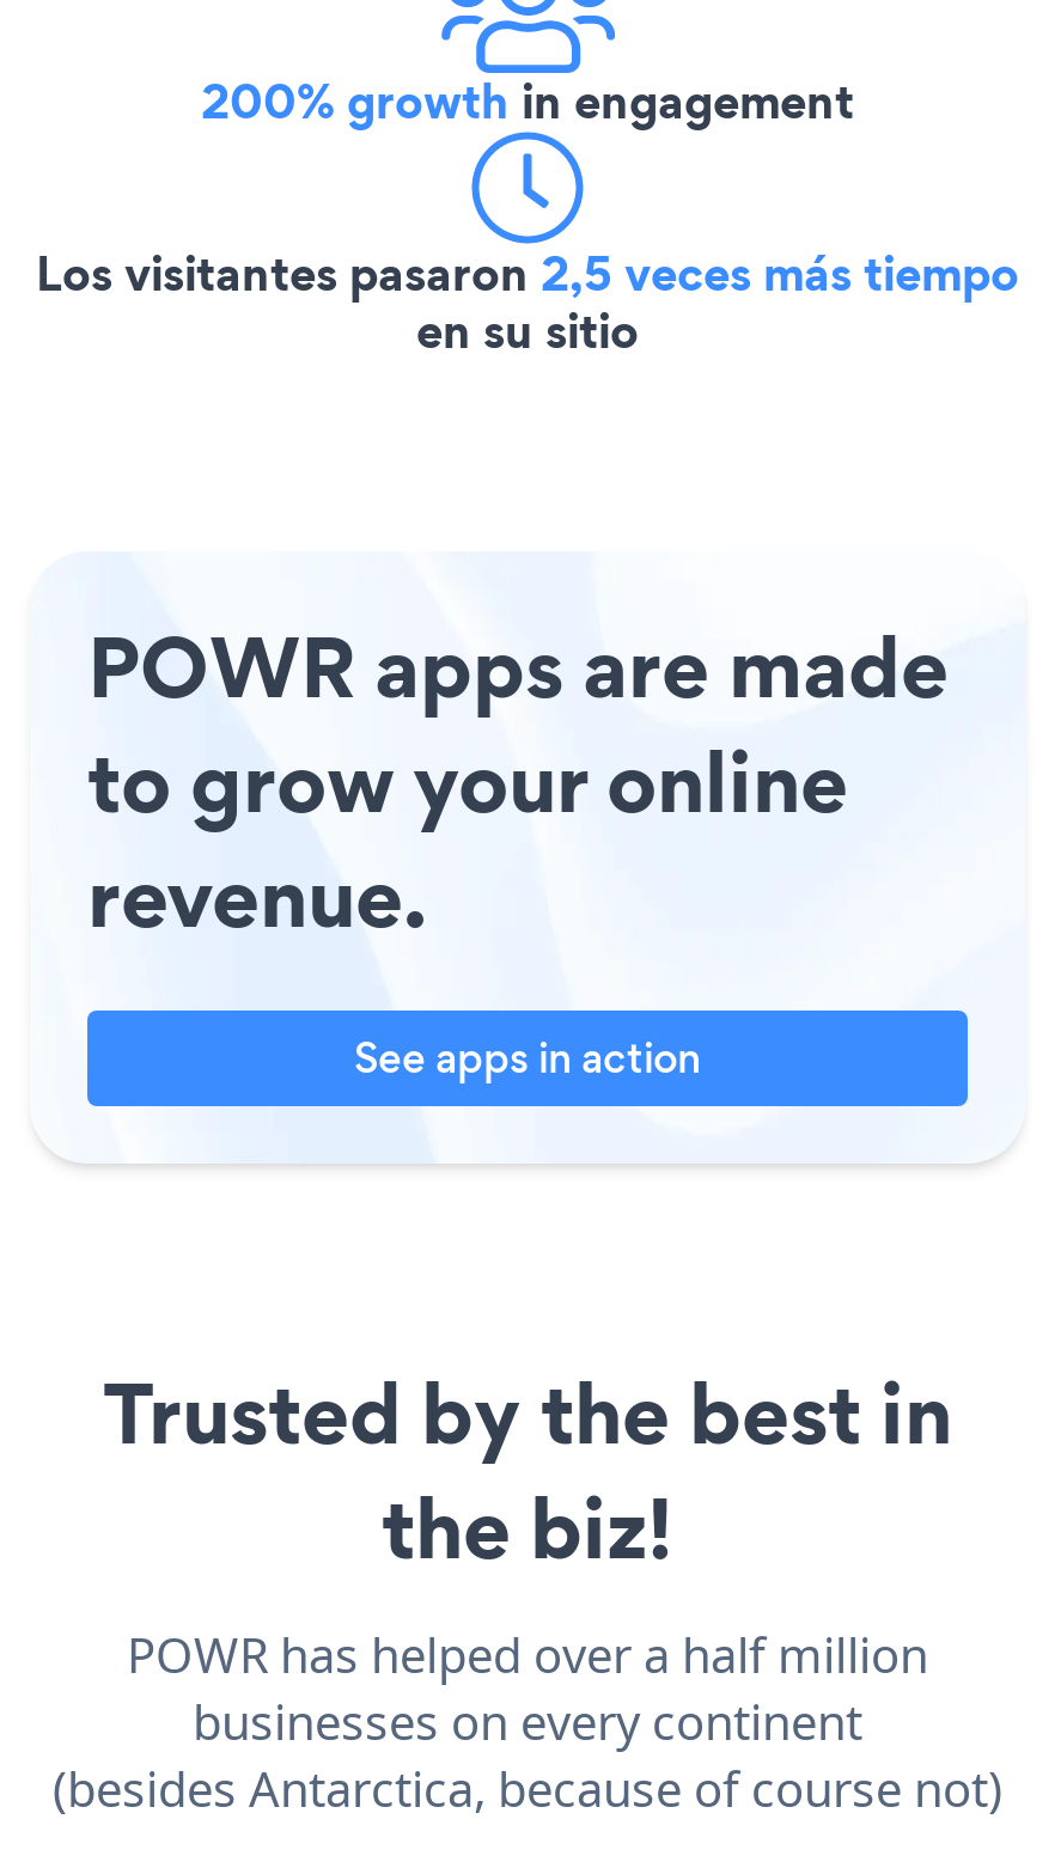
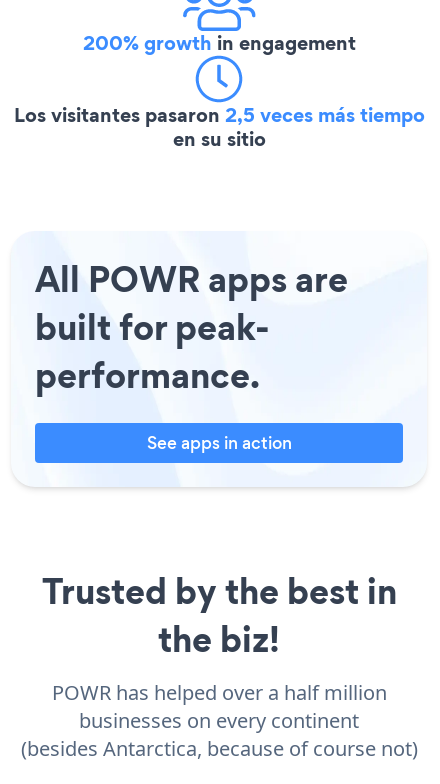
- POWR apps are made
- to grow your online
- revenue.
+ All POWR apps are
+ built for peak-
+ performance.
